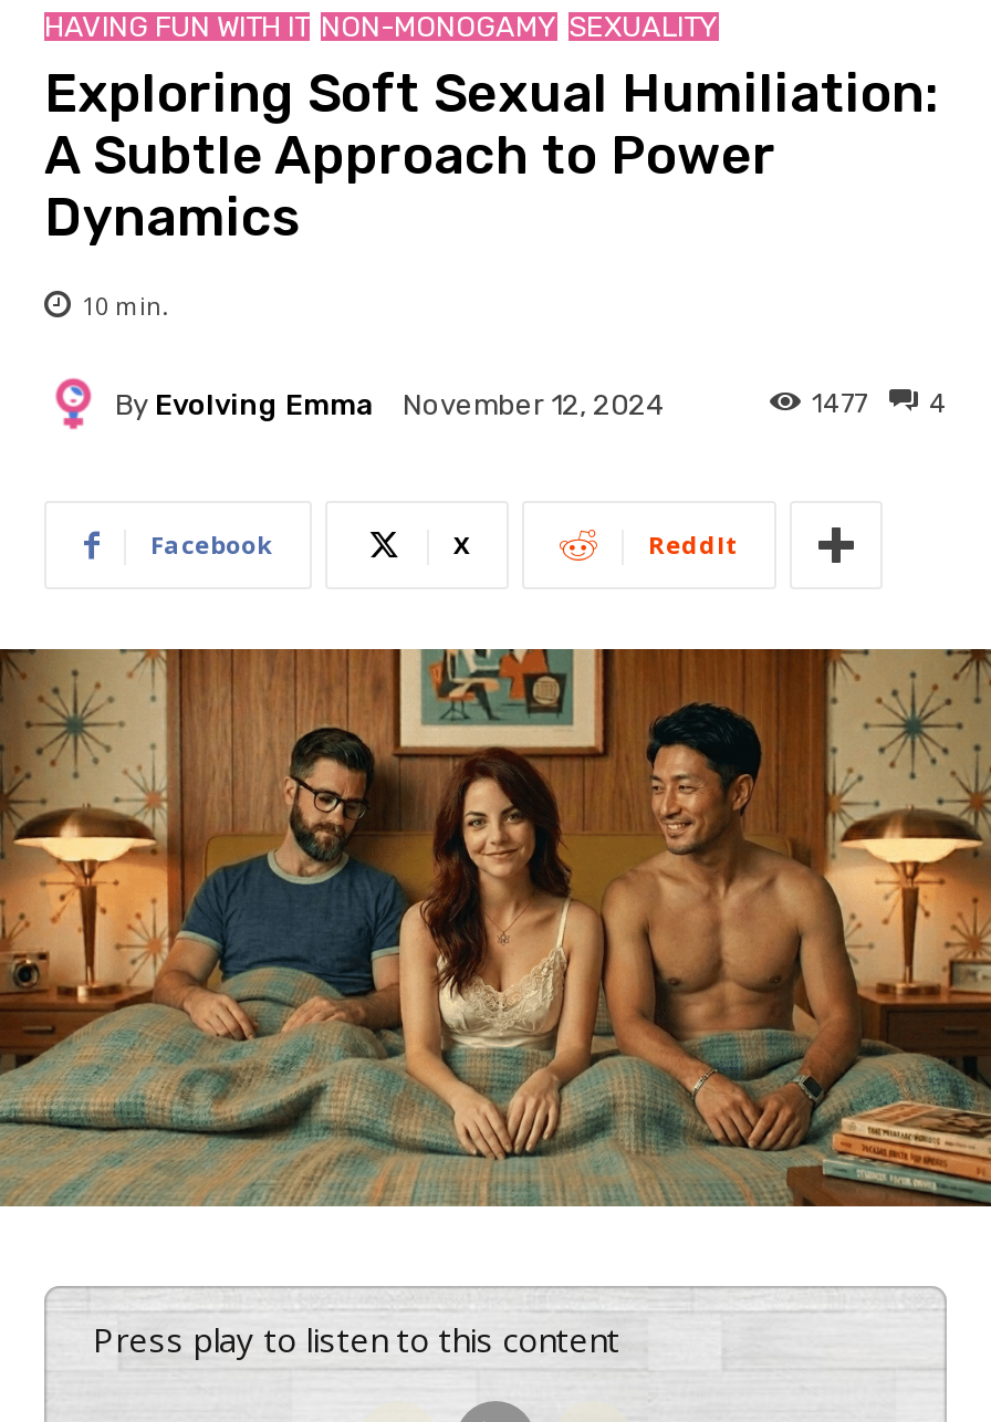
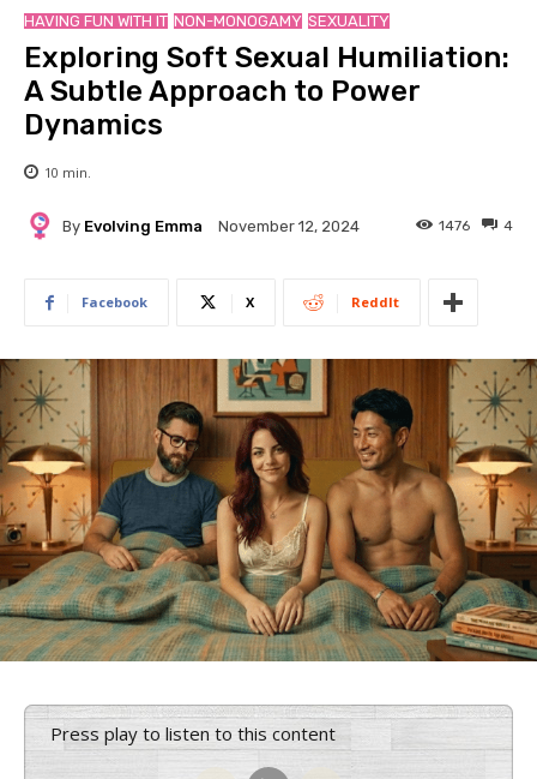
- 1477 4
+ 1476 4
